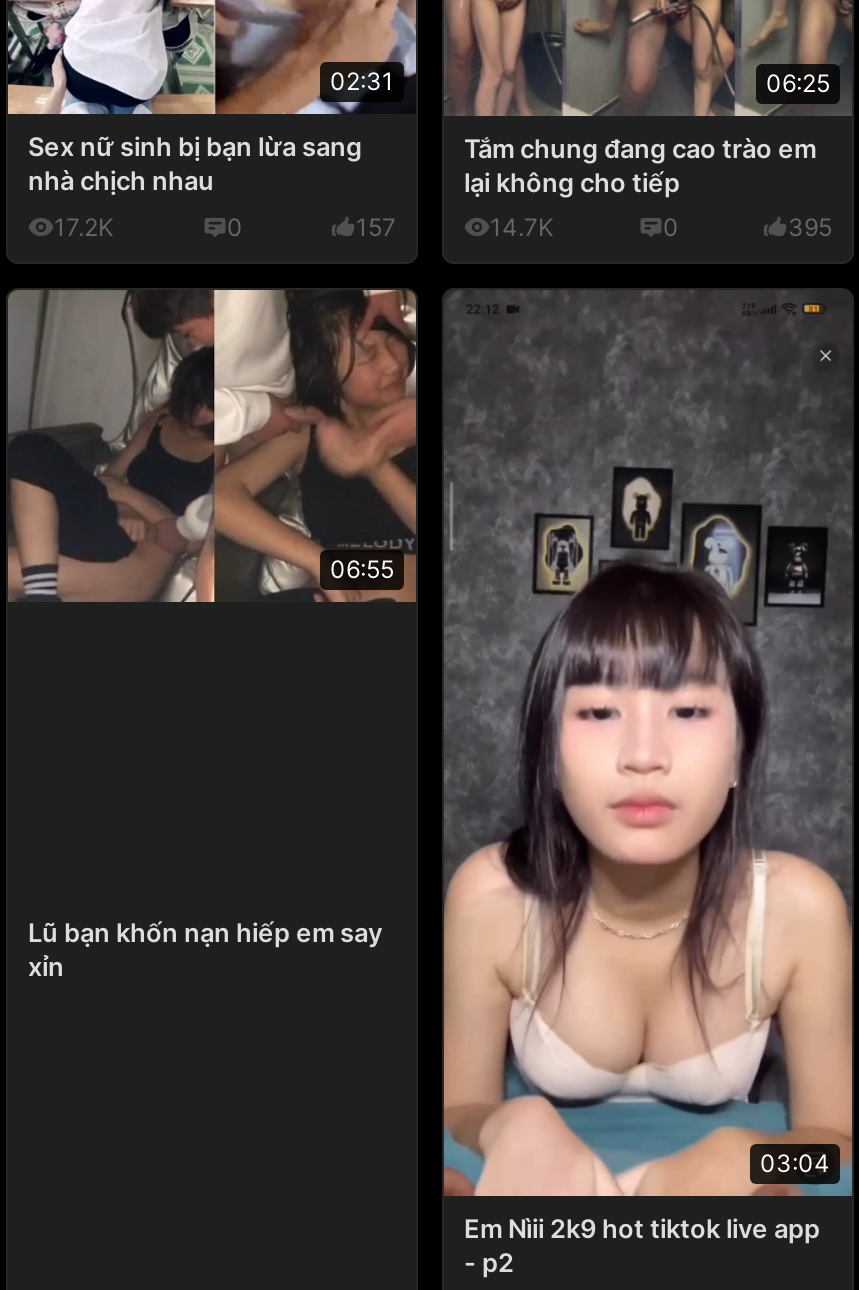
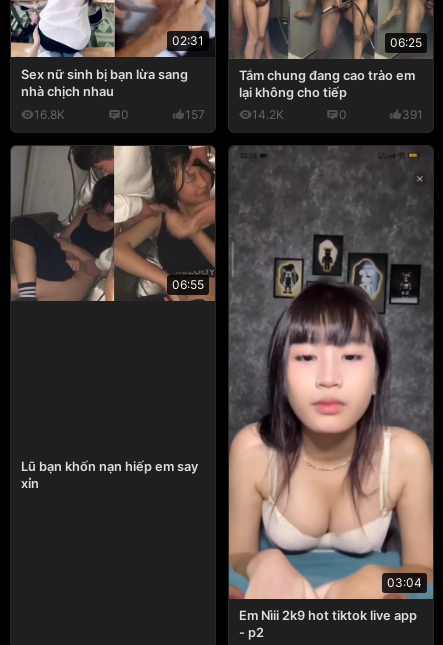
- 17.2K
+ 16.8K

- 14.7K
+ 14.2K

- 395
+ 391
